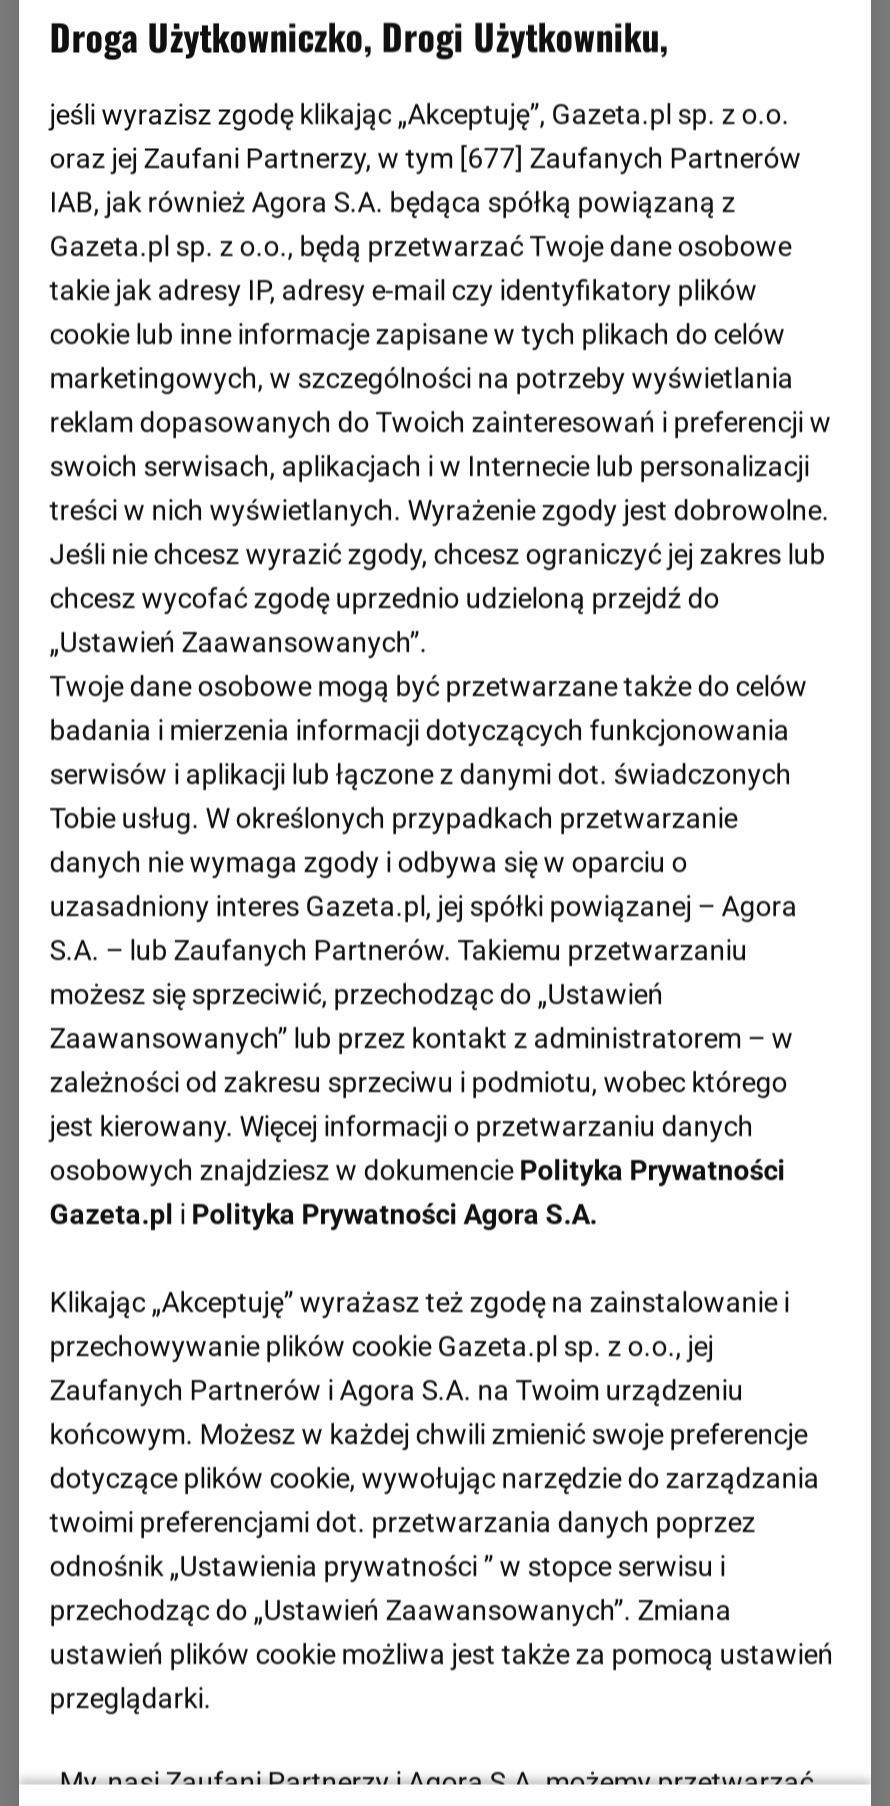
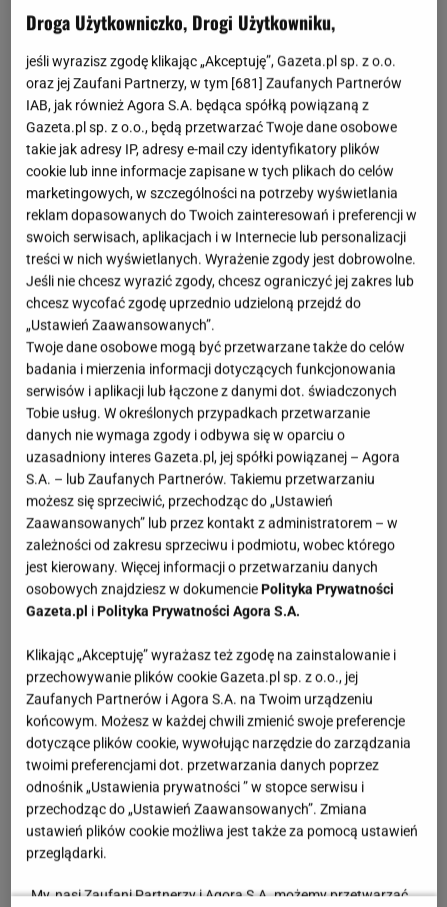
- oraz jej Zaufani Partnerzy, w tym [677] Zaufanych Partnerów
+ oraz jej Zaufani Partnerzy, w tym [681] Zaufanych Partnerów
